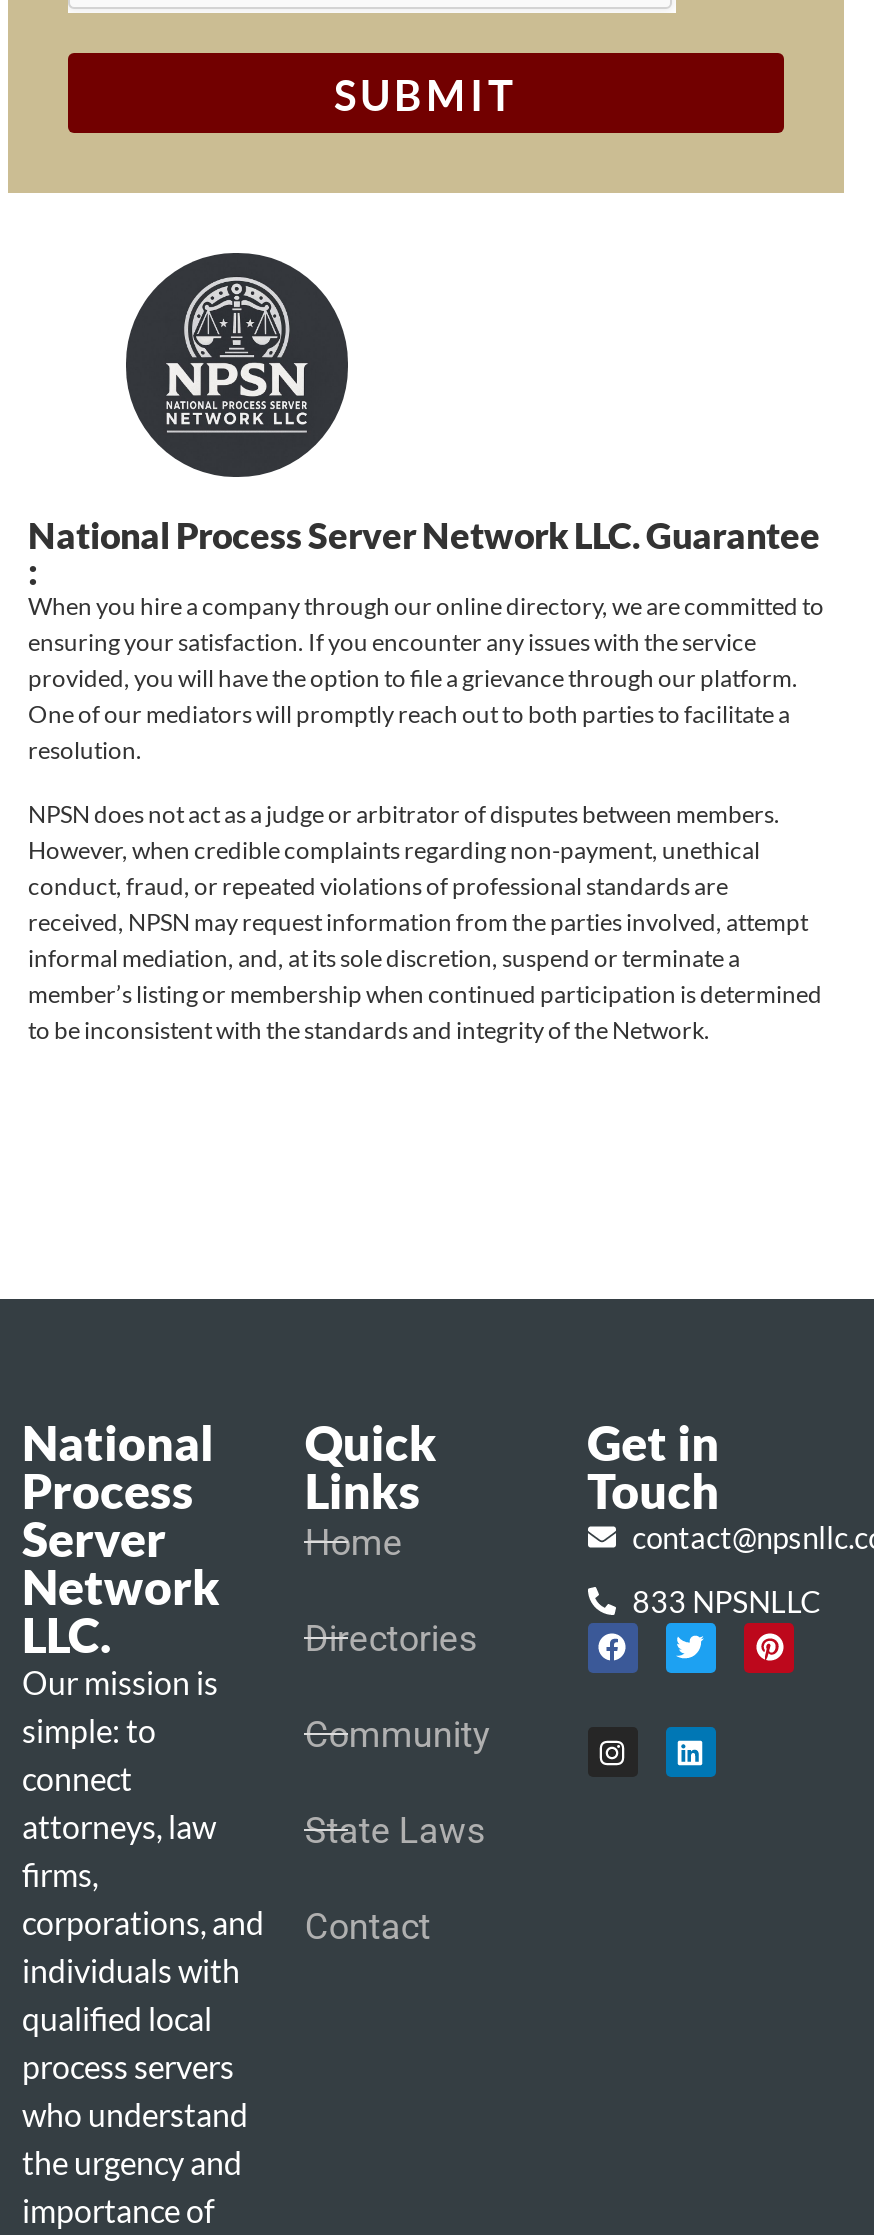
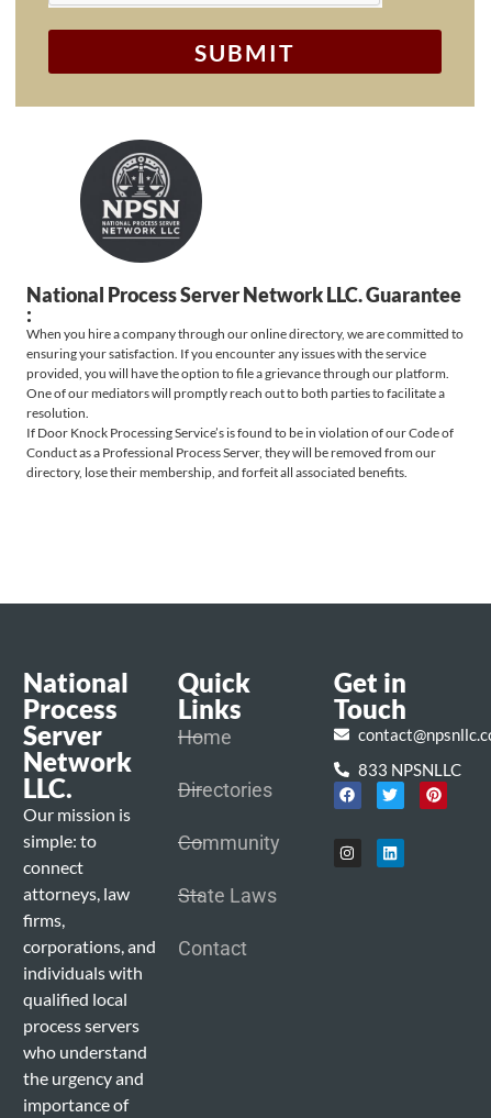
- NPSN does not act as a judge or arbitrator of disputes between members.
- However, when credible complaints regarding non-payment, unethical
- conduct, fraud, or repeated violations of professional standards are
- received, NPSN may request information from the parties involved, attempt
- informal mediation, and, at its sole discretion, suspend or terminate a
- member’s listing or membership when continued participation is determined
- to be inconsistent with the standards and integrity of the Network.
+ If Door Knock Processing Service’s is found to be in violation of our Code of
+ Conduct as a Professional Process Server, they will be removed from our
+ directory, lose their membership, and forfeit all associated benefits.
